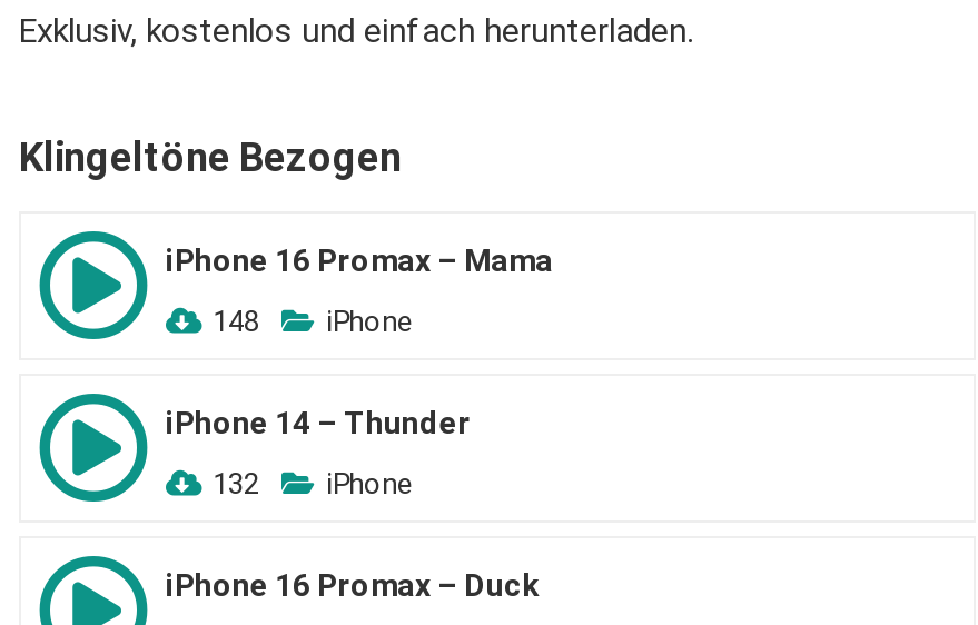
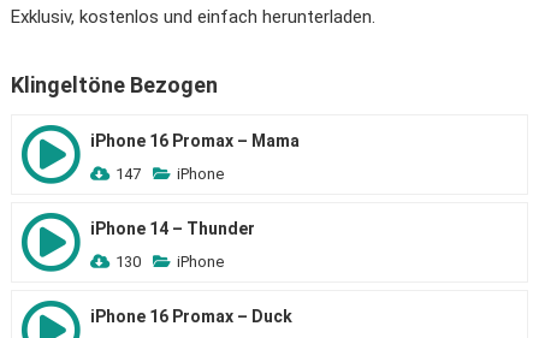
- 148 iPhone
+ 147 iPhone

- 132 iPhone
+ 130 iPhone
